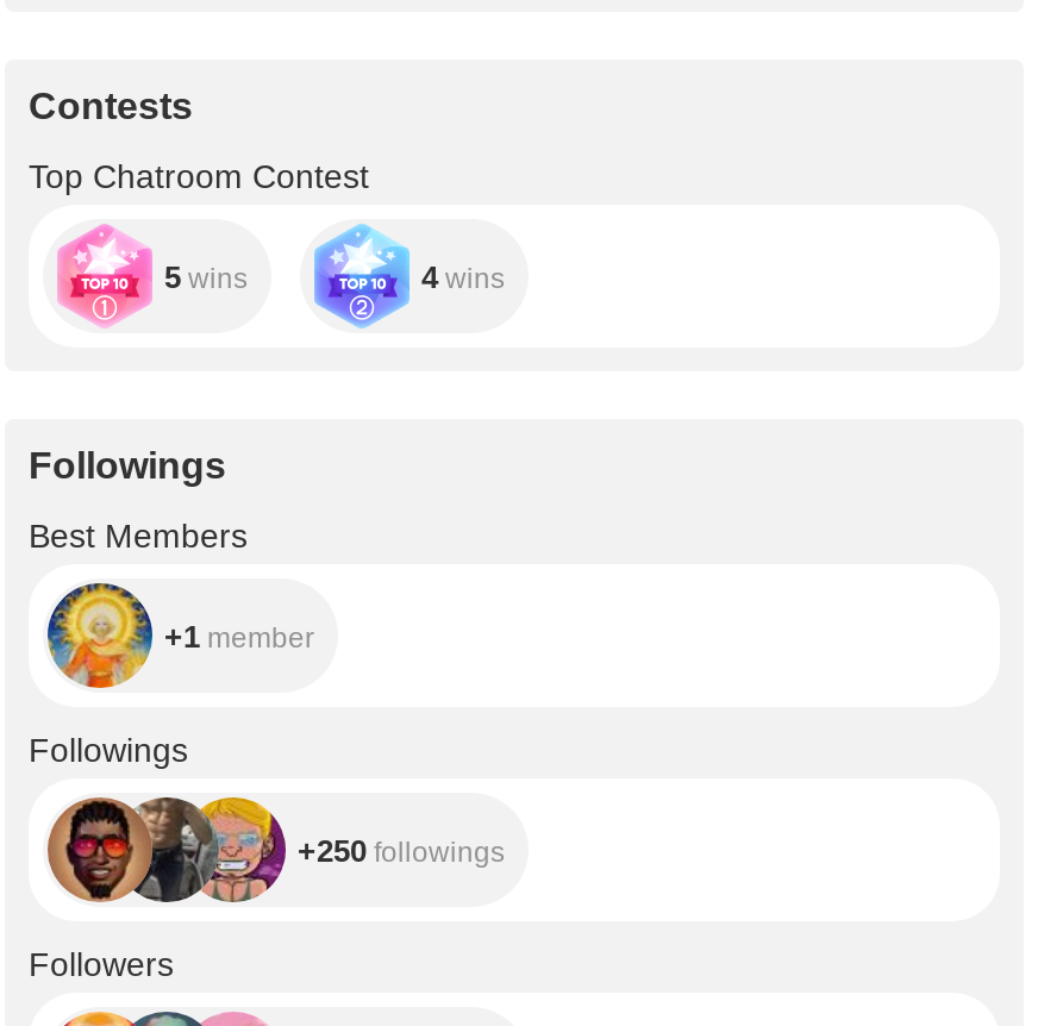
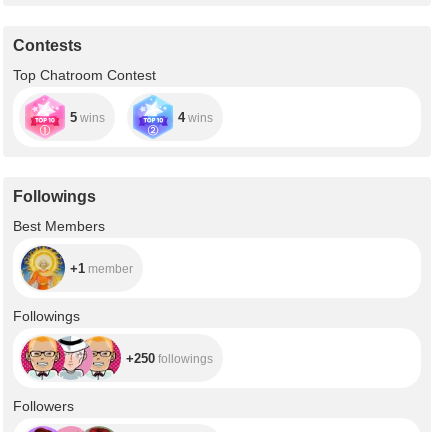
- [image]
+ [image]
